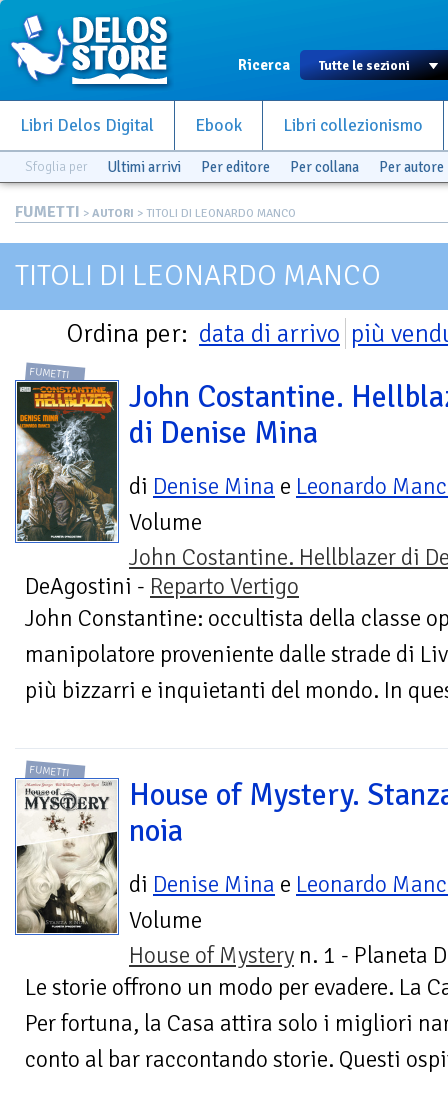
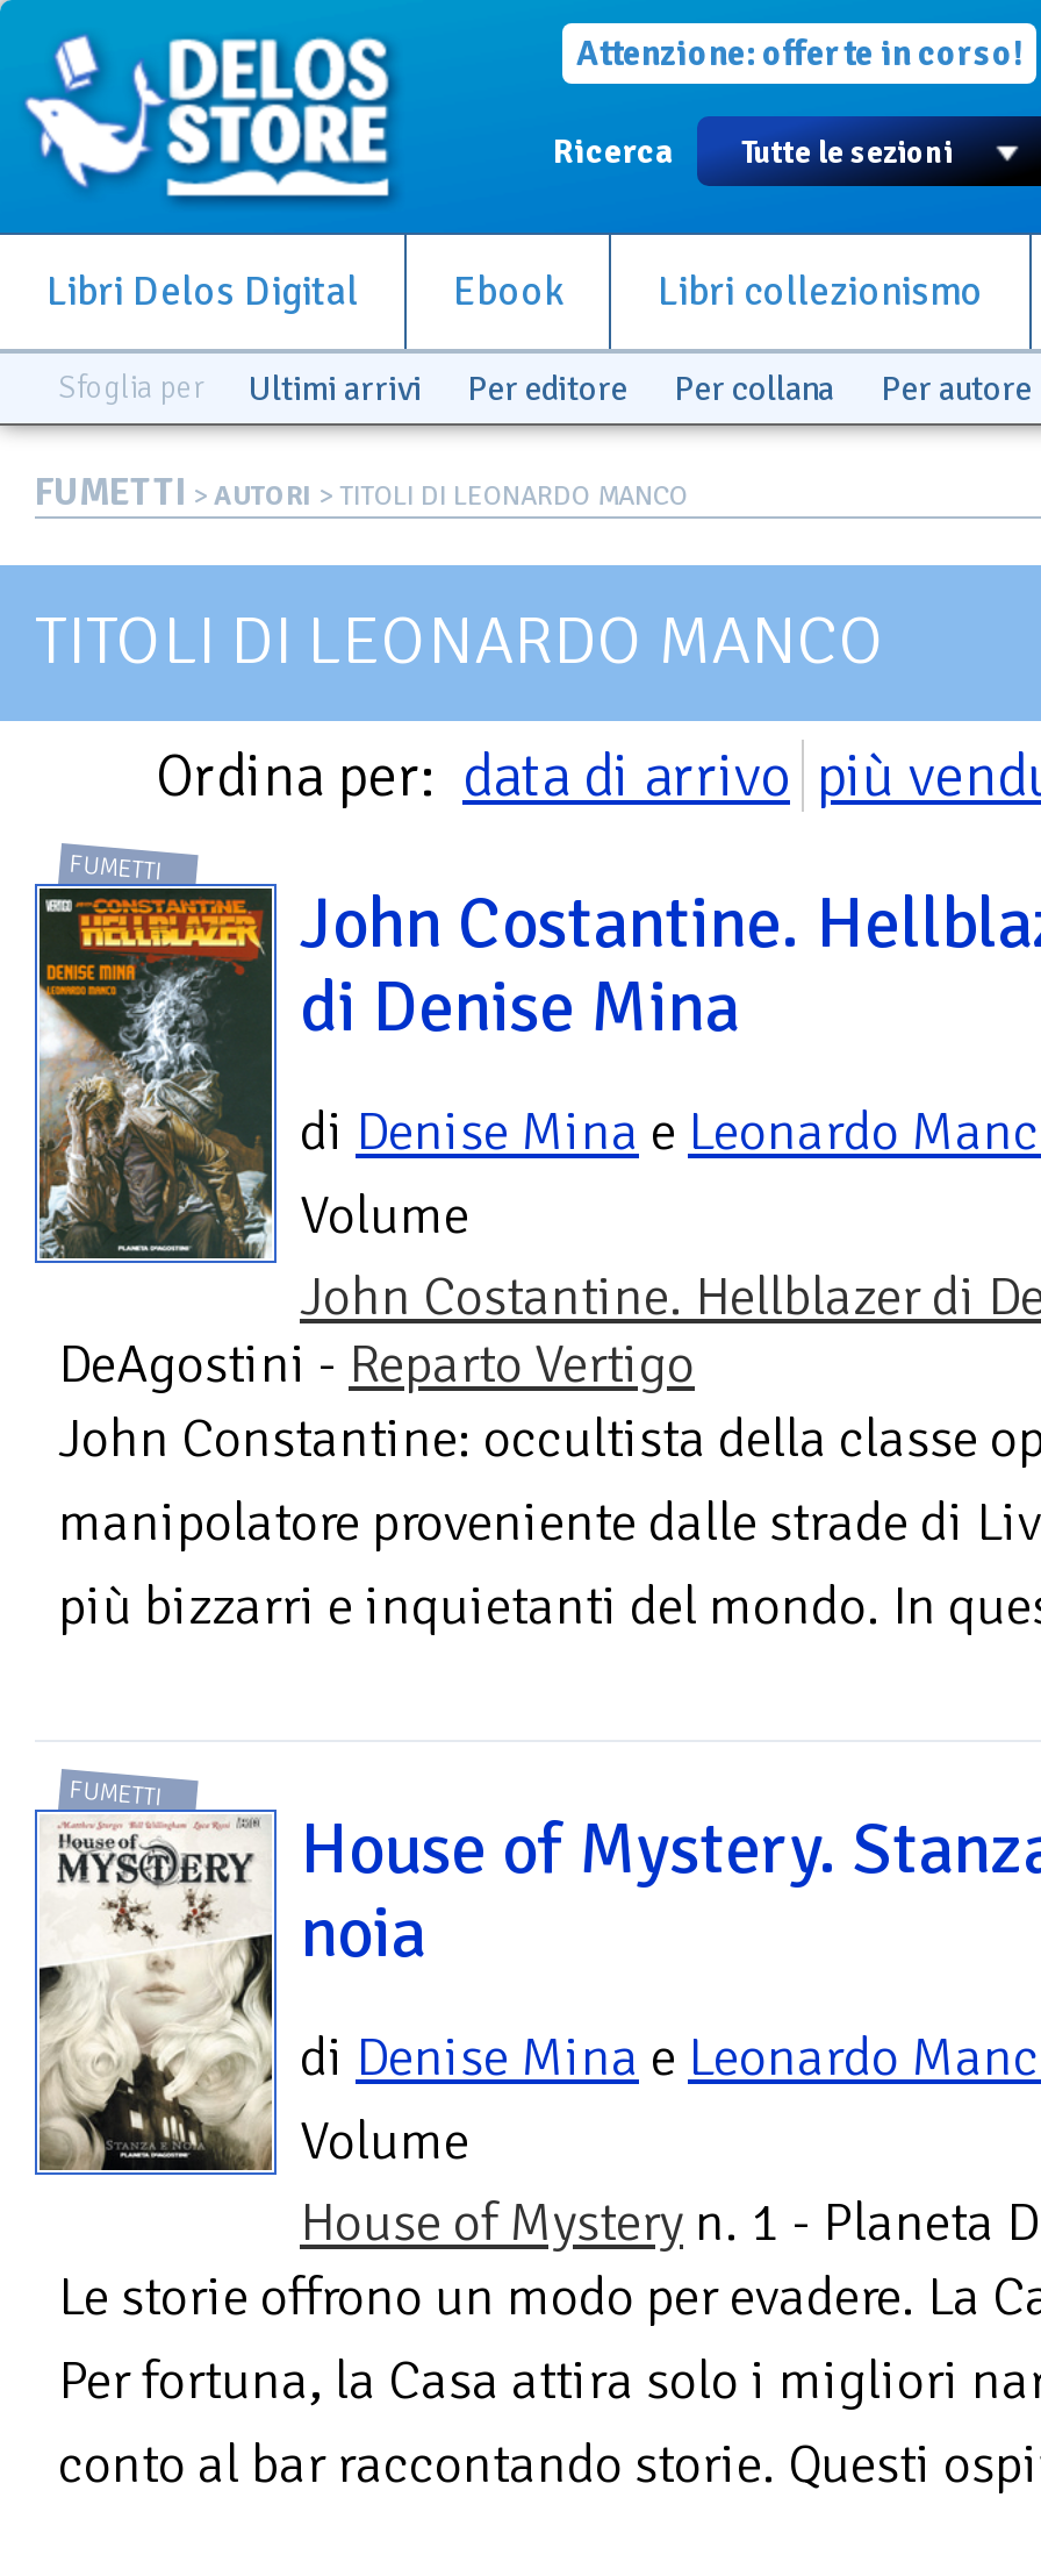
+ Attenzione: offerte in corso!
